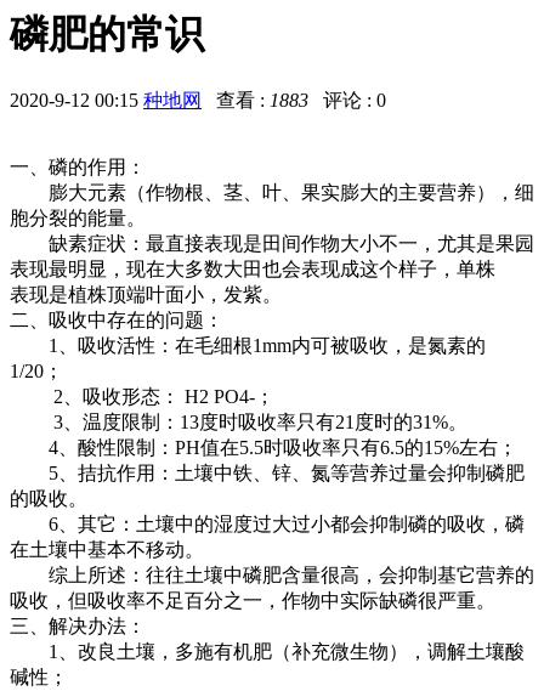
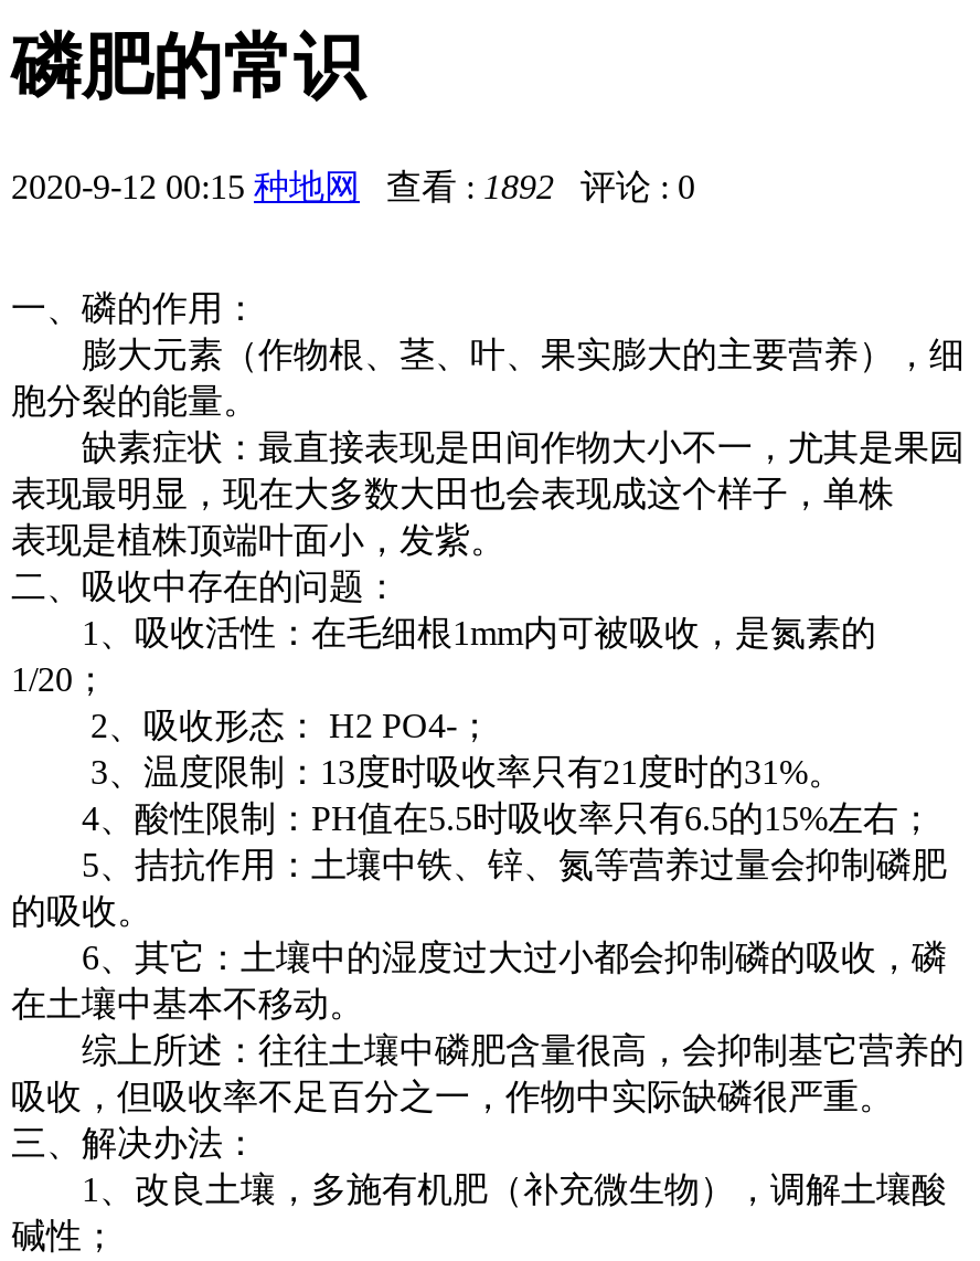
- 2020-9-12 00:15 种地网查看 : 1883评论 : 0
+ 2020-9-12 00:15 种地网查看 : 1892评论 : 0
